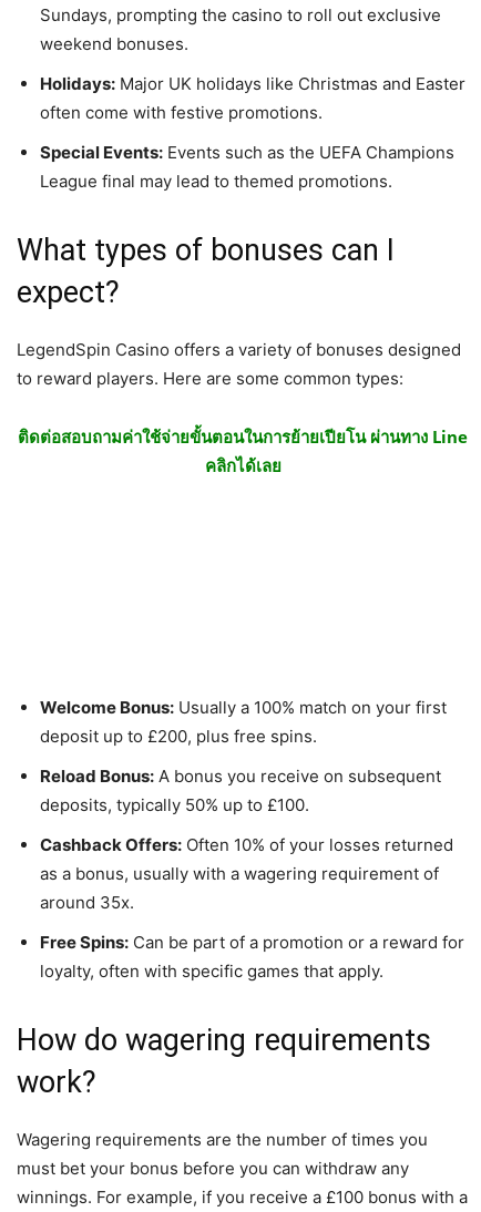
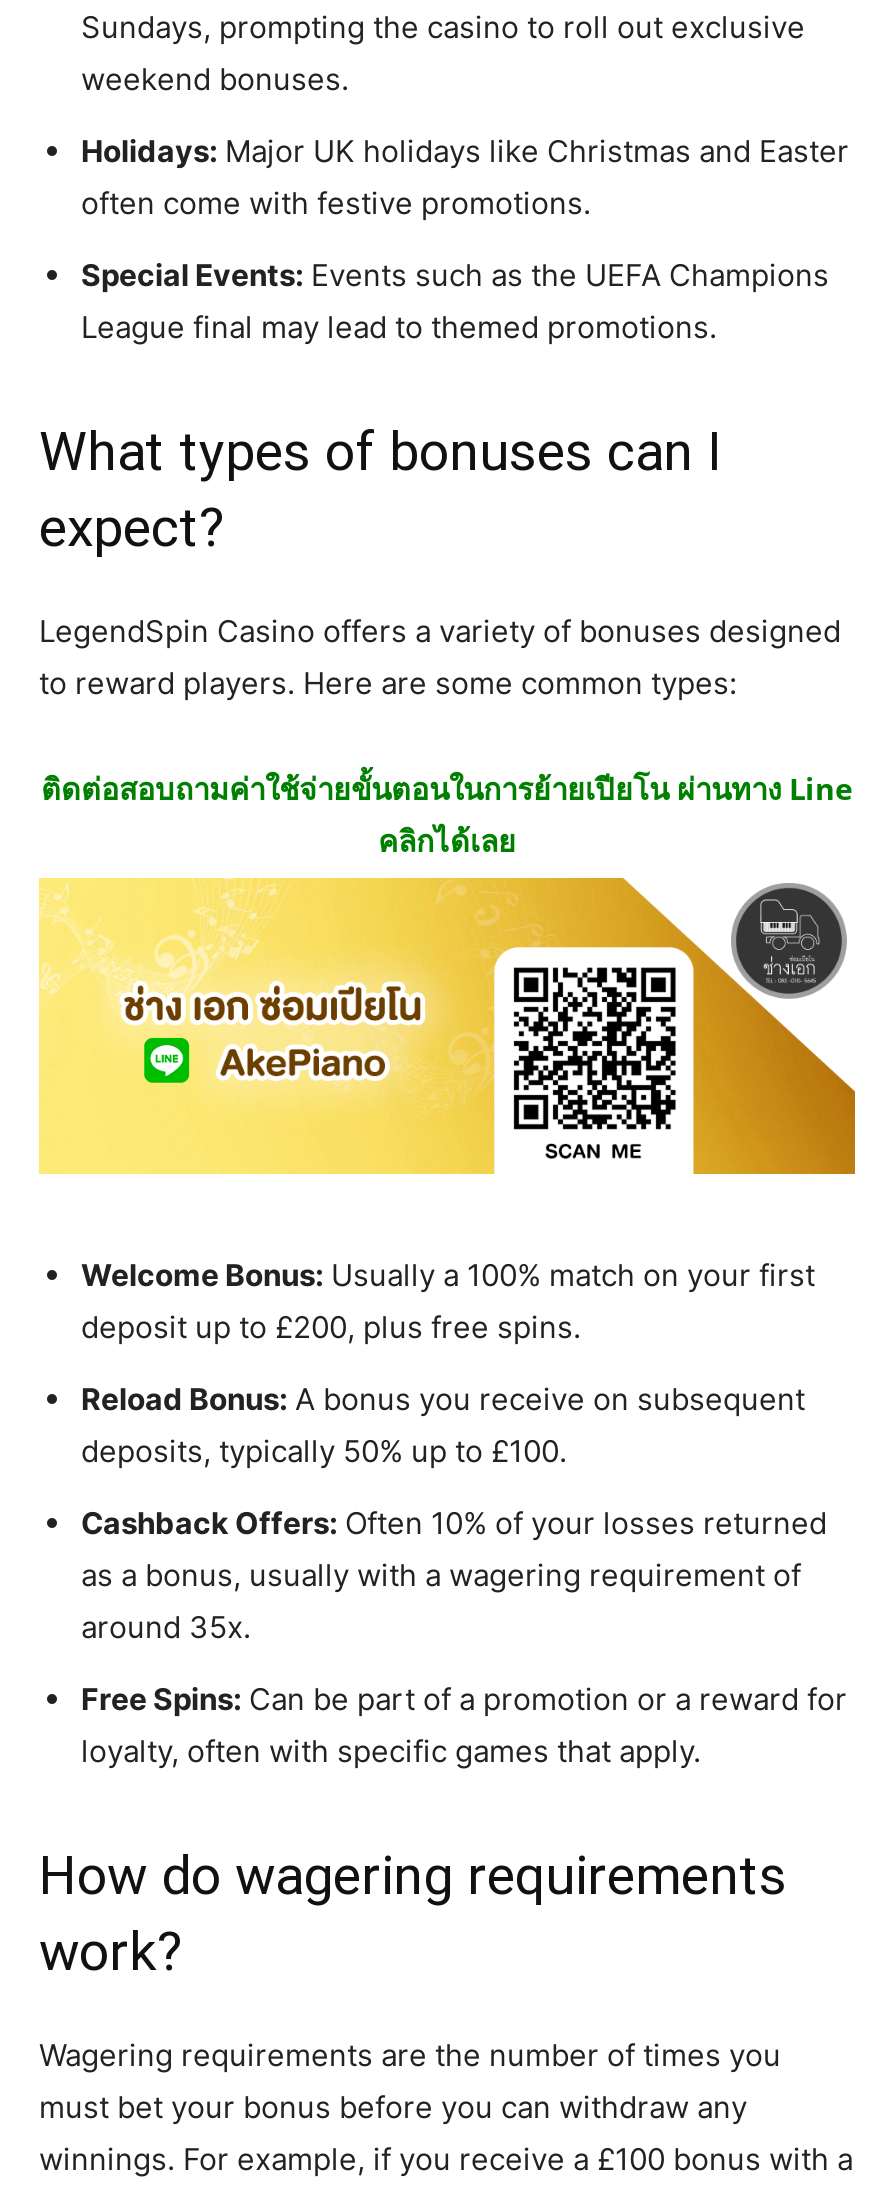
+ [image]
